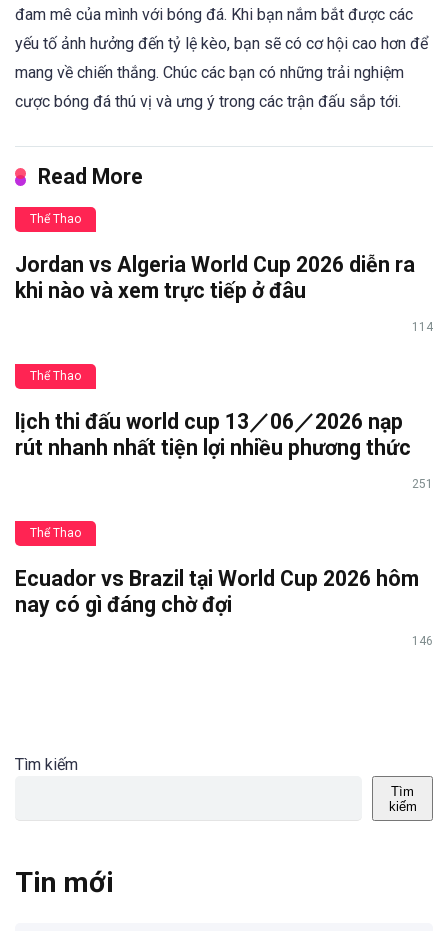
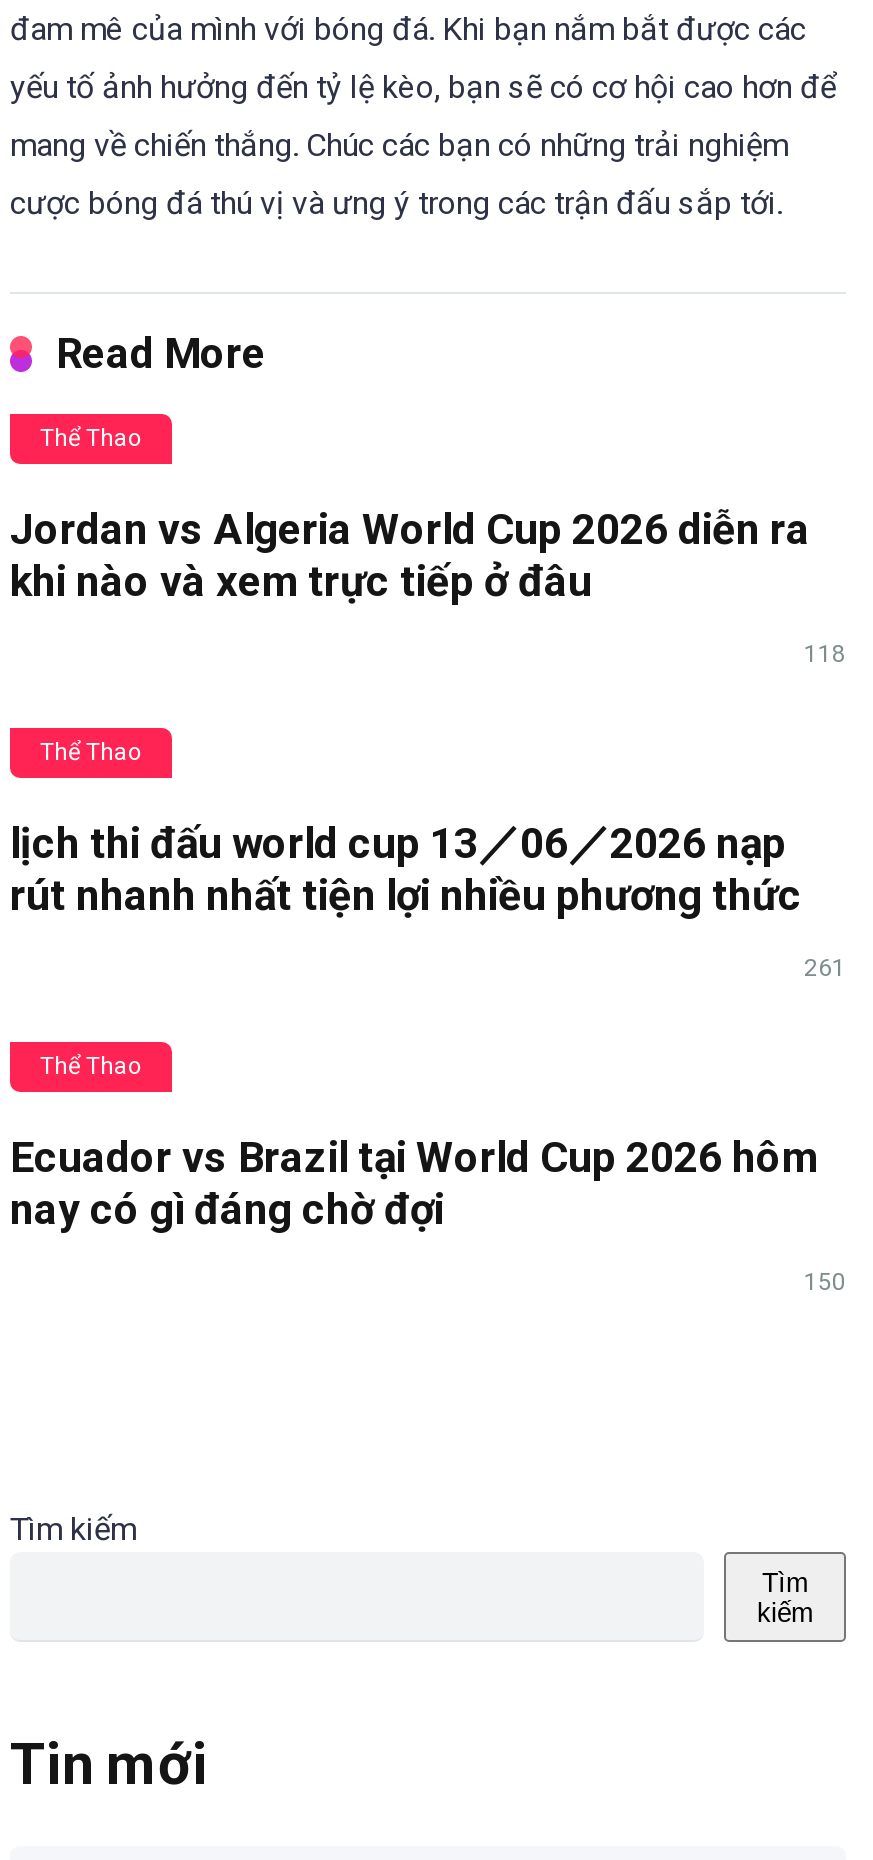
- 114
+ 118

- 251
+ 261

- 146
+ 150
